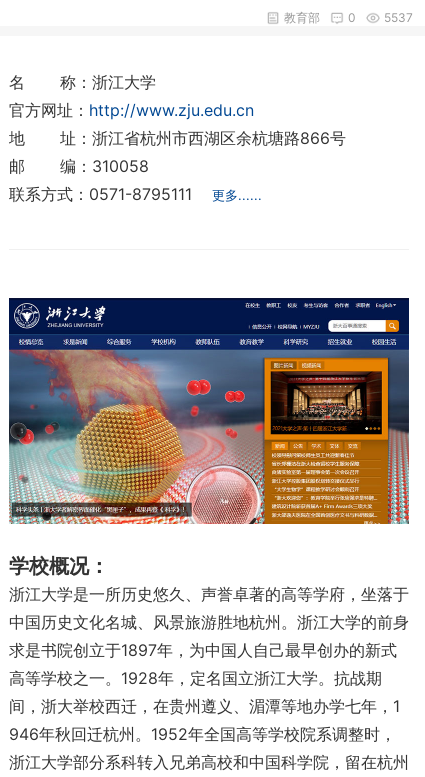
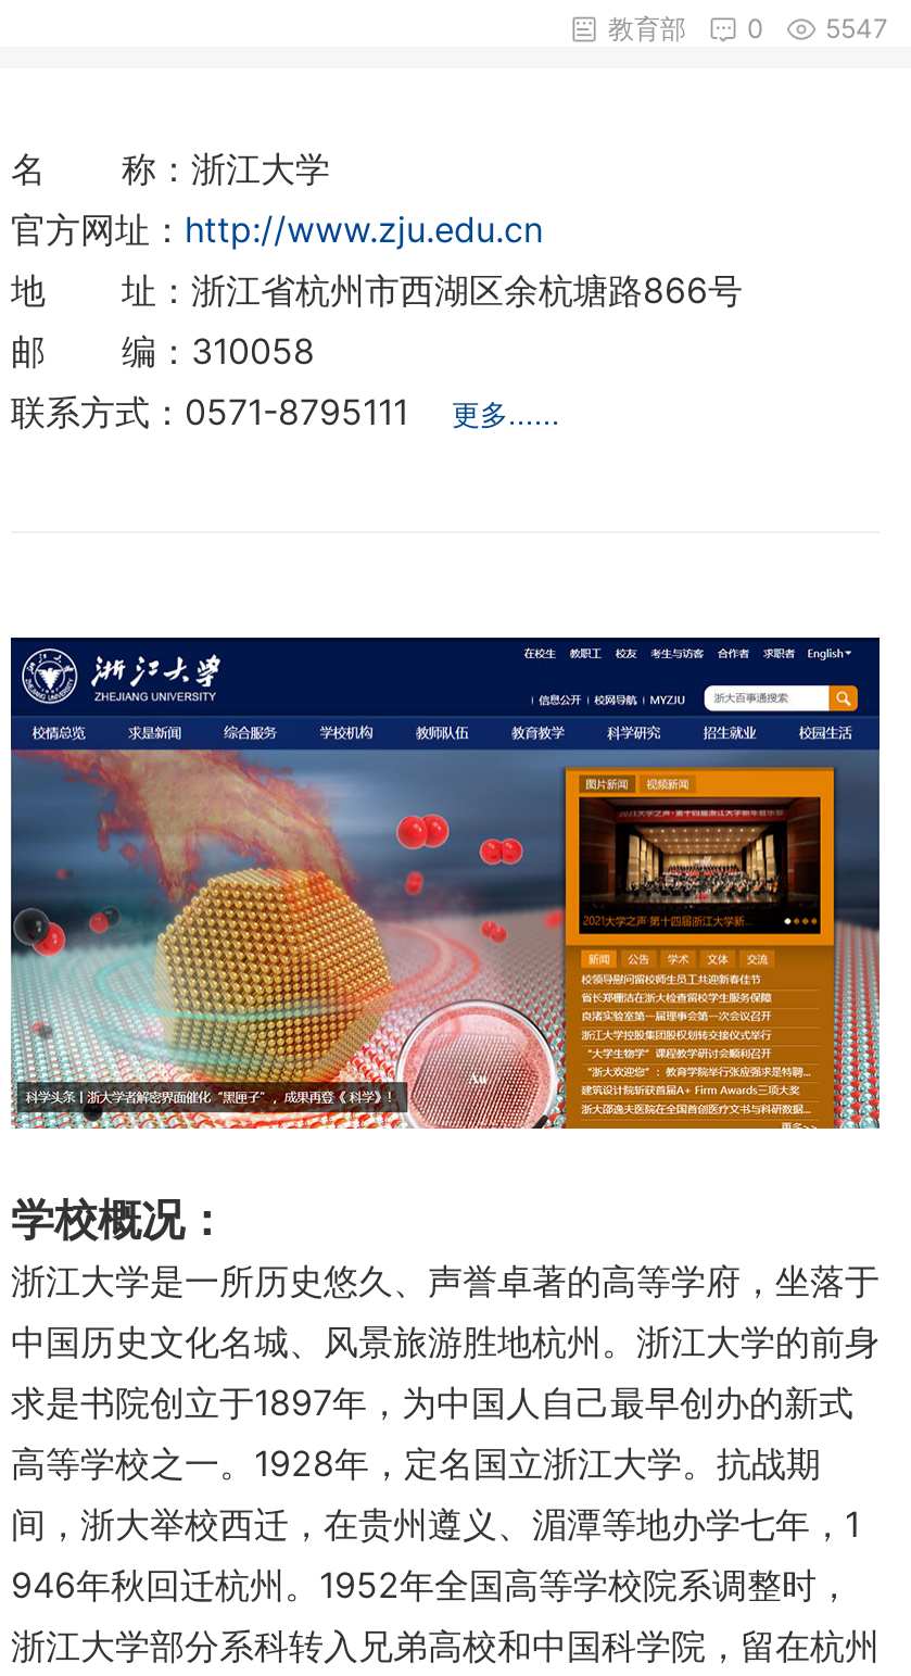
- 教育部 0 5537
+ 教育部 0 5547
